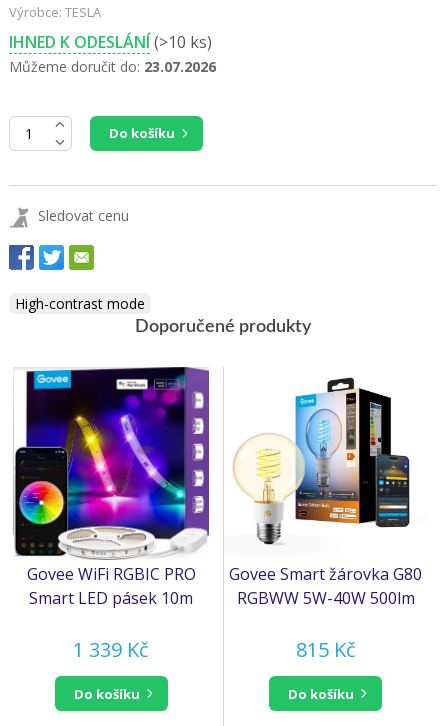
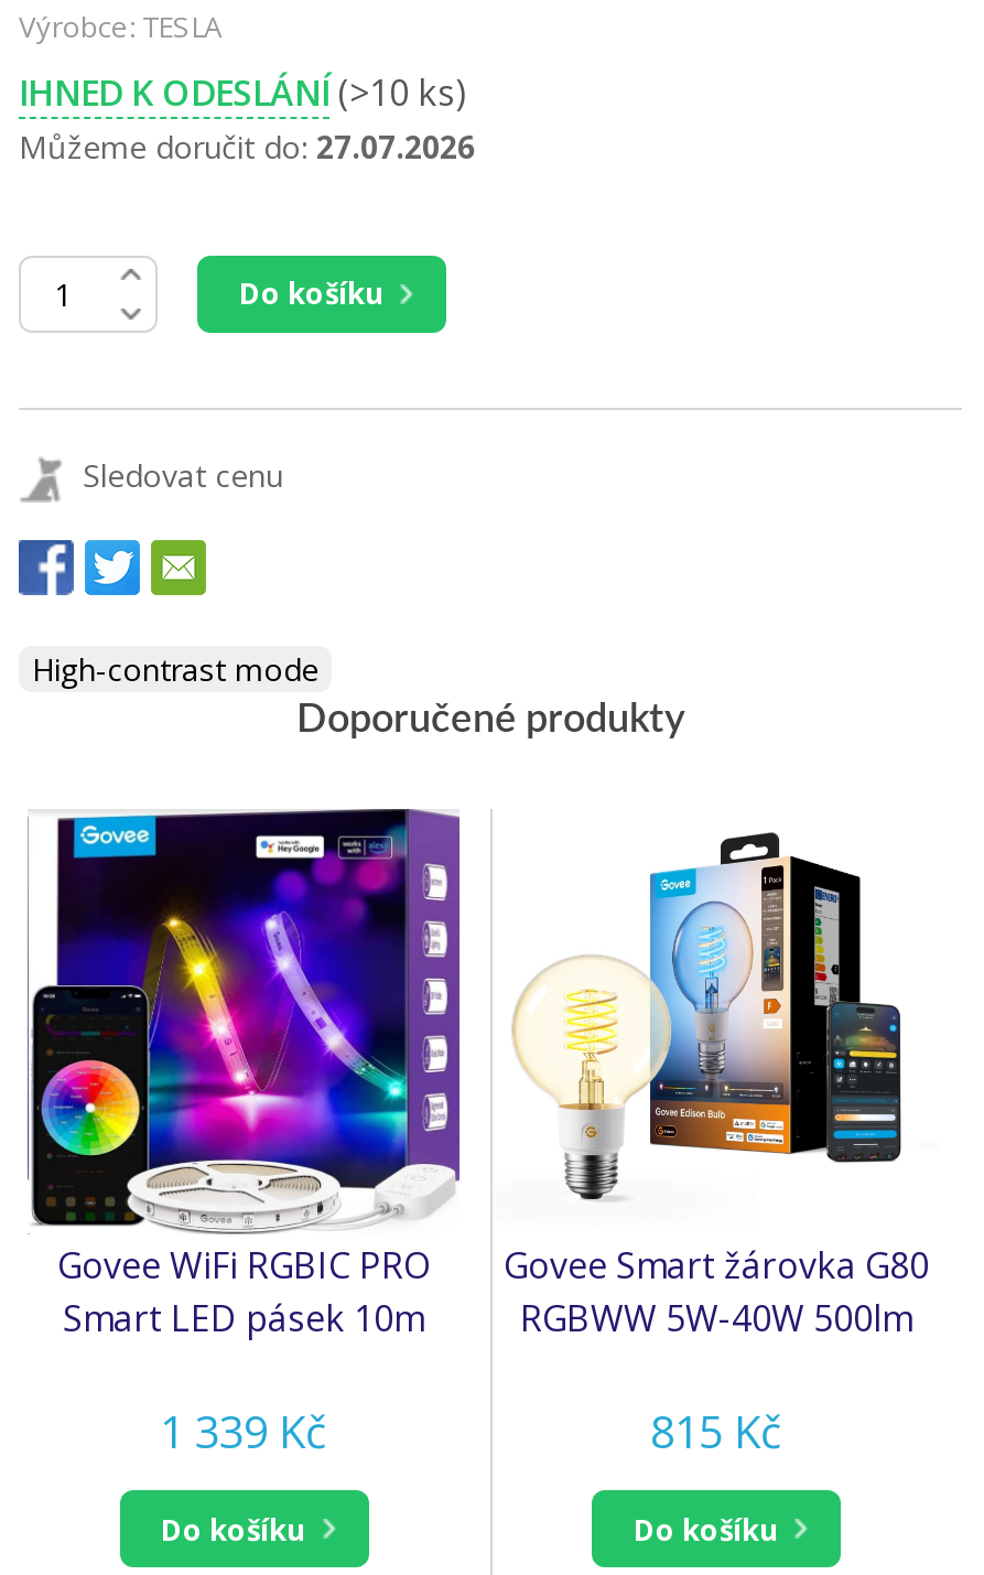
- Můžeme doručit do: 23.07.2026
+ Můžeme doručit do: 27.07.2026
